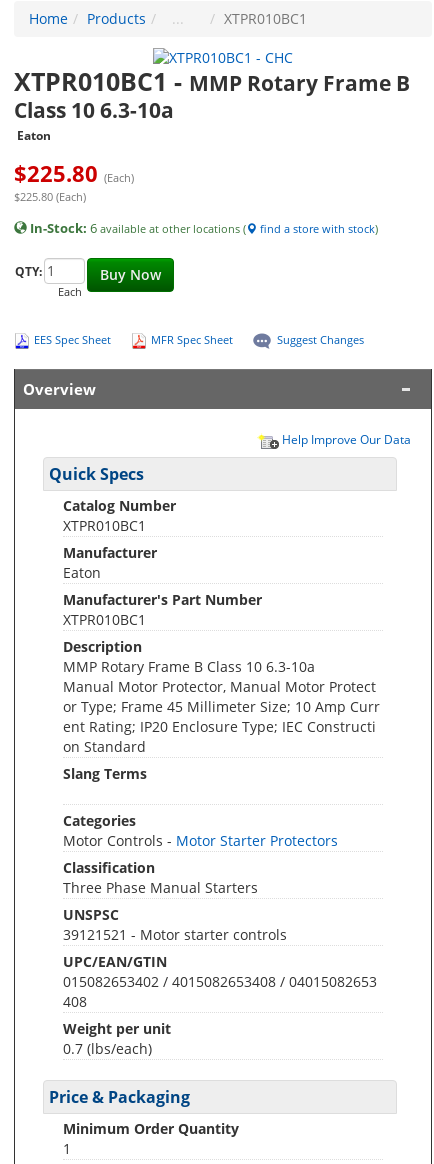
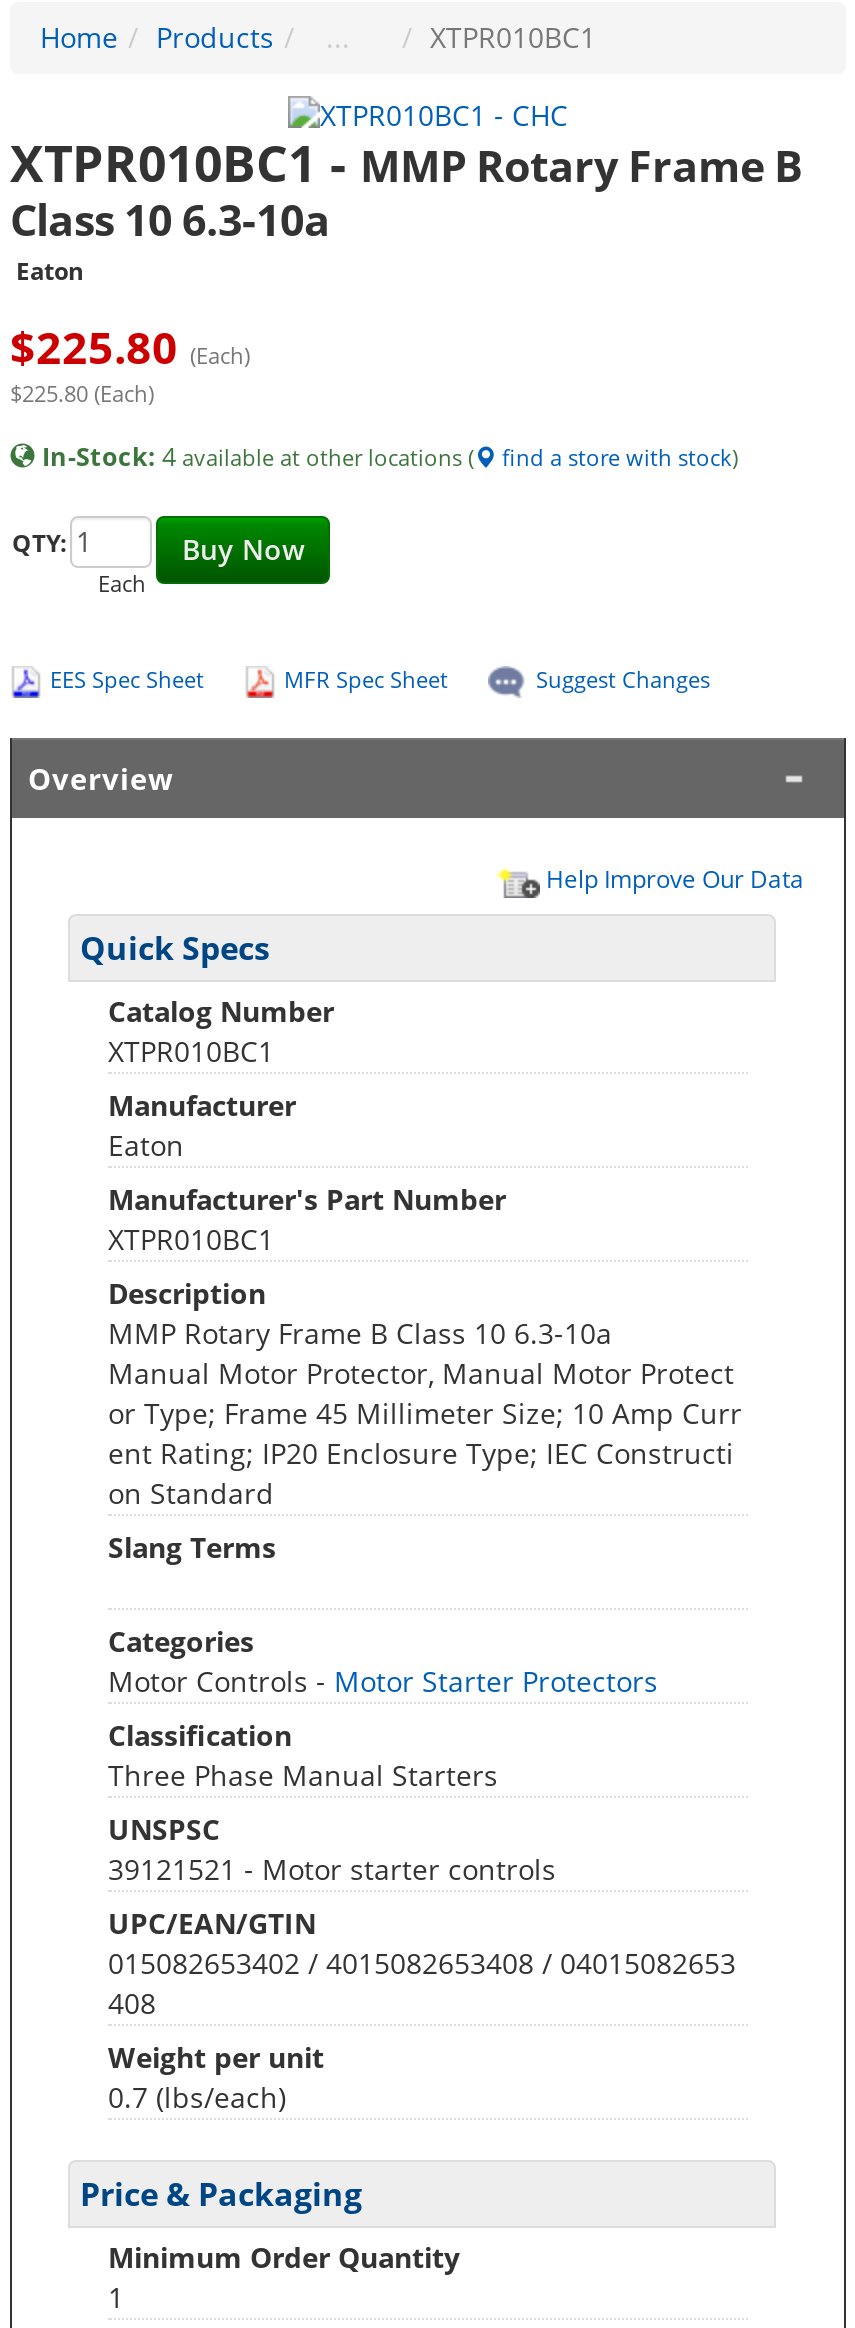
- In-Stock: 6 available at other locations (
+ In-Stock: 4 available at other locations (
